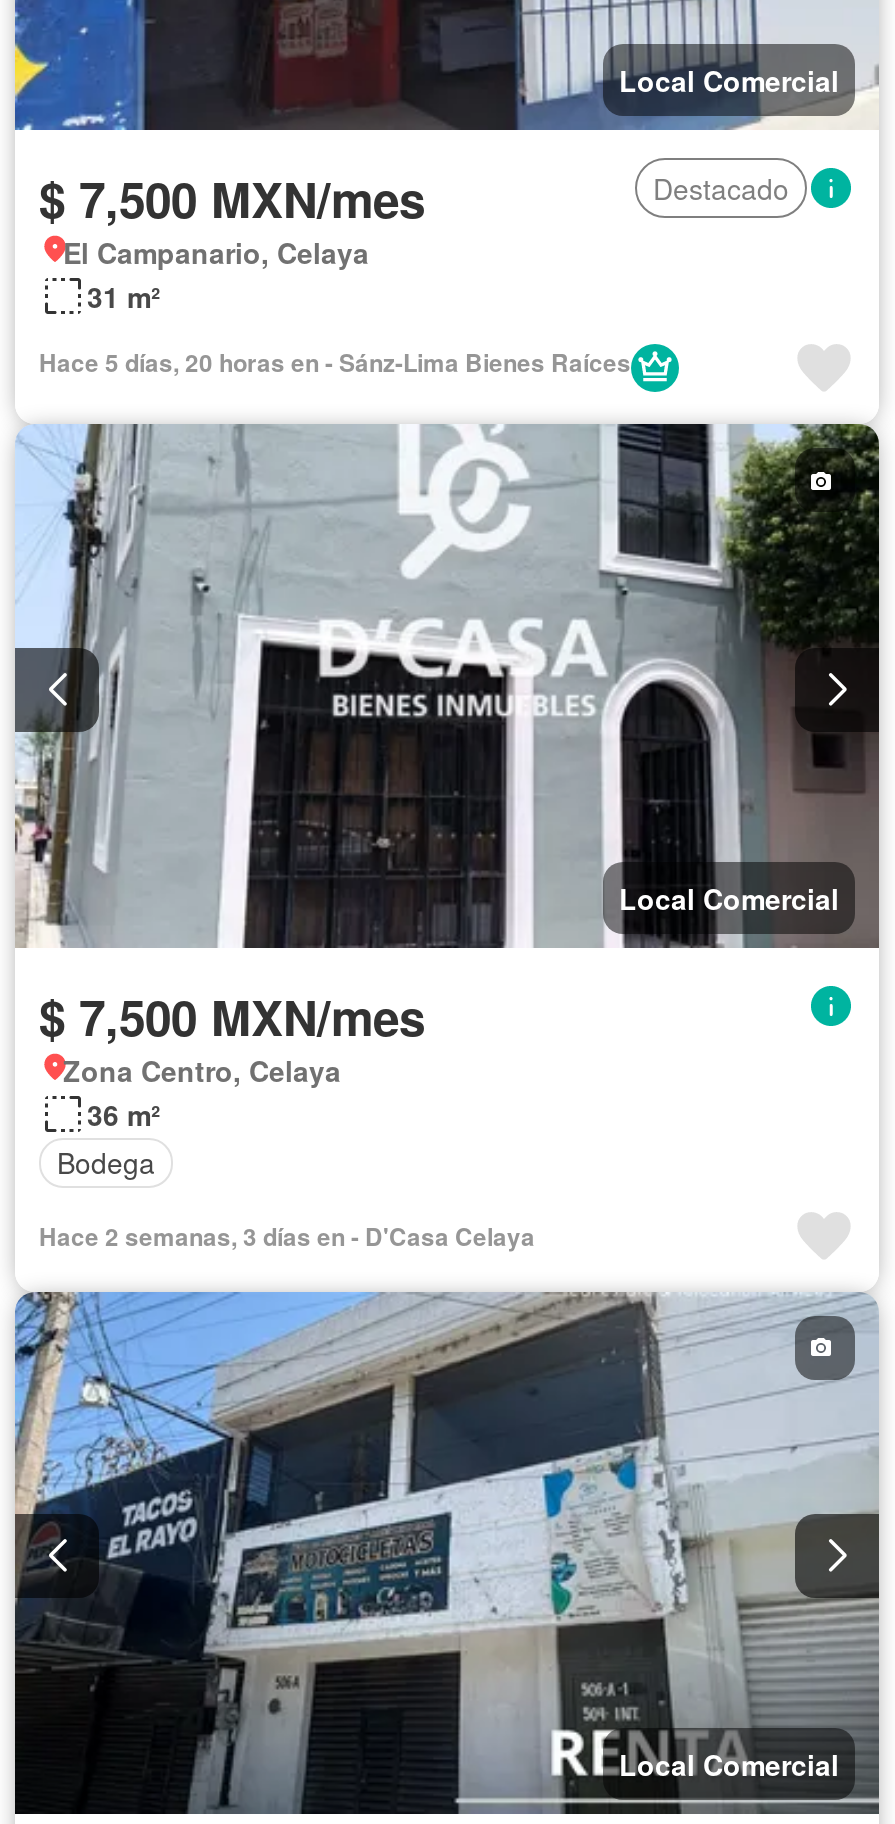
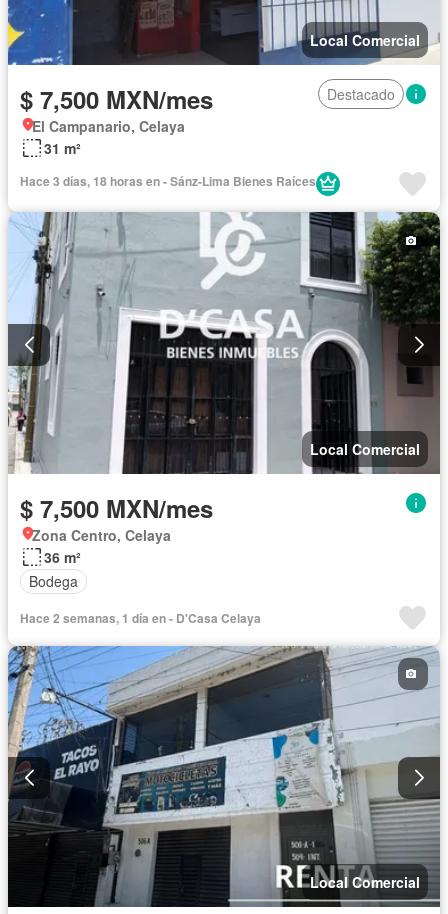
- Hace 5 días, 20 horas en - Sánz-Lima Bienes Raíces
+ Hace 3 días, 18 horas en - Sánz-Lima Bienes Raíces

- Hace 2 semanas, 3 días en - D'Casa Celaya
+ Hace 2 semanas, 1 día en - D'Casa Celaya
